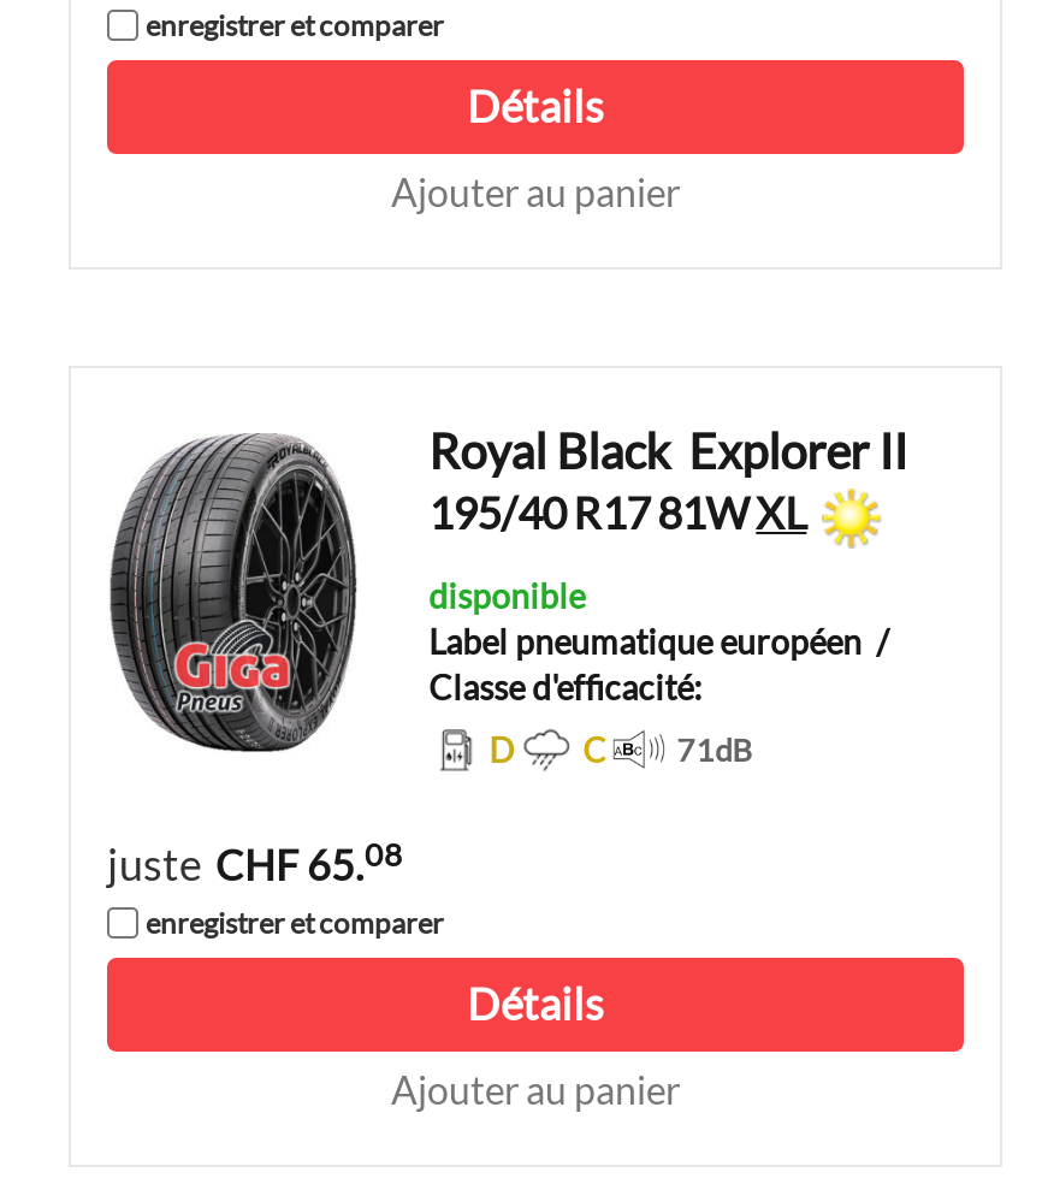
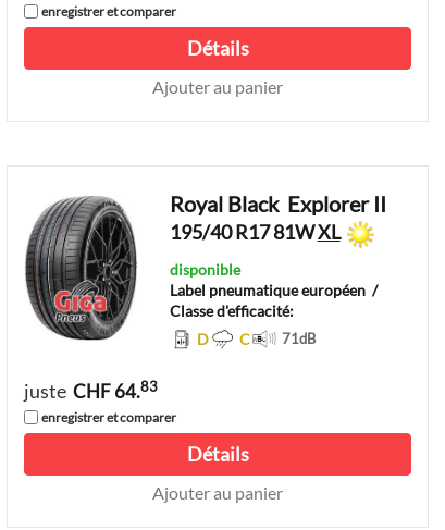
- juste CHF 65.08
+ juste CHF 64.83
